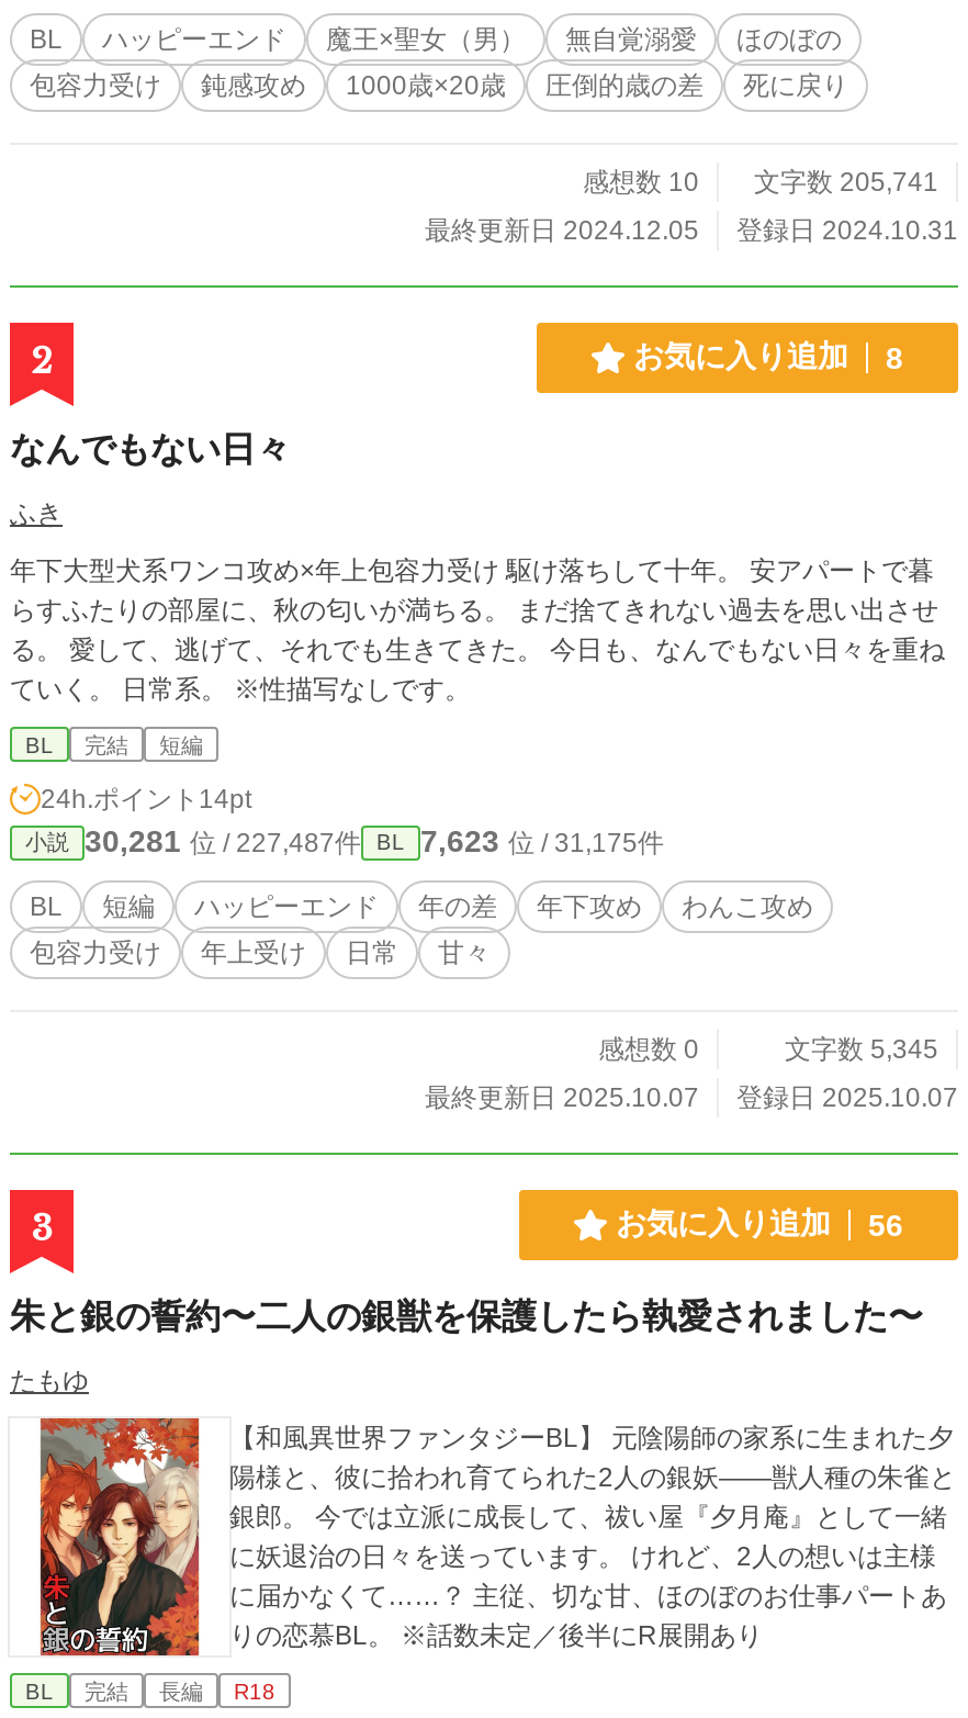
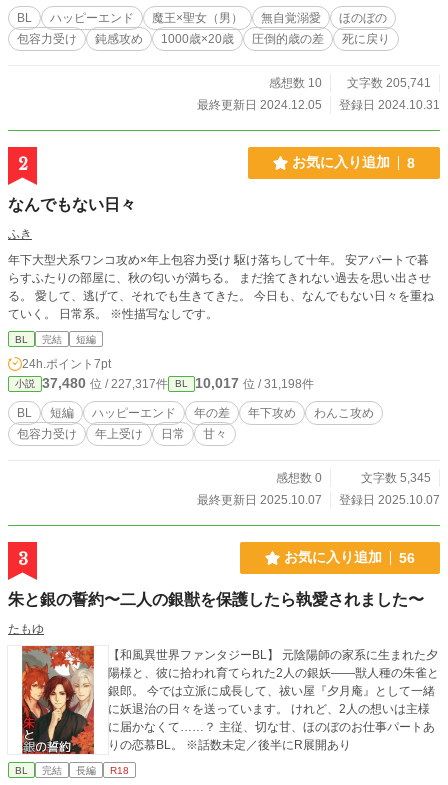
- 24h.ポイント14pt
+ 24h.ポイント7pt

- 30,281位 / 227,487件
+ 37,480位 / 227,317件

- 7,623位 / 31,175件
+ 10,017位 / 31,198件
